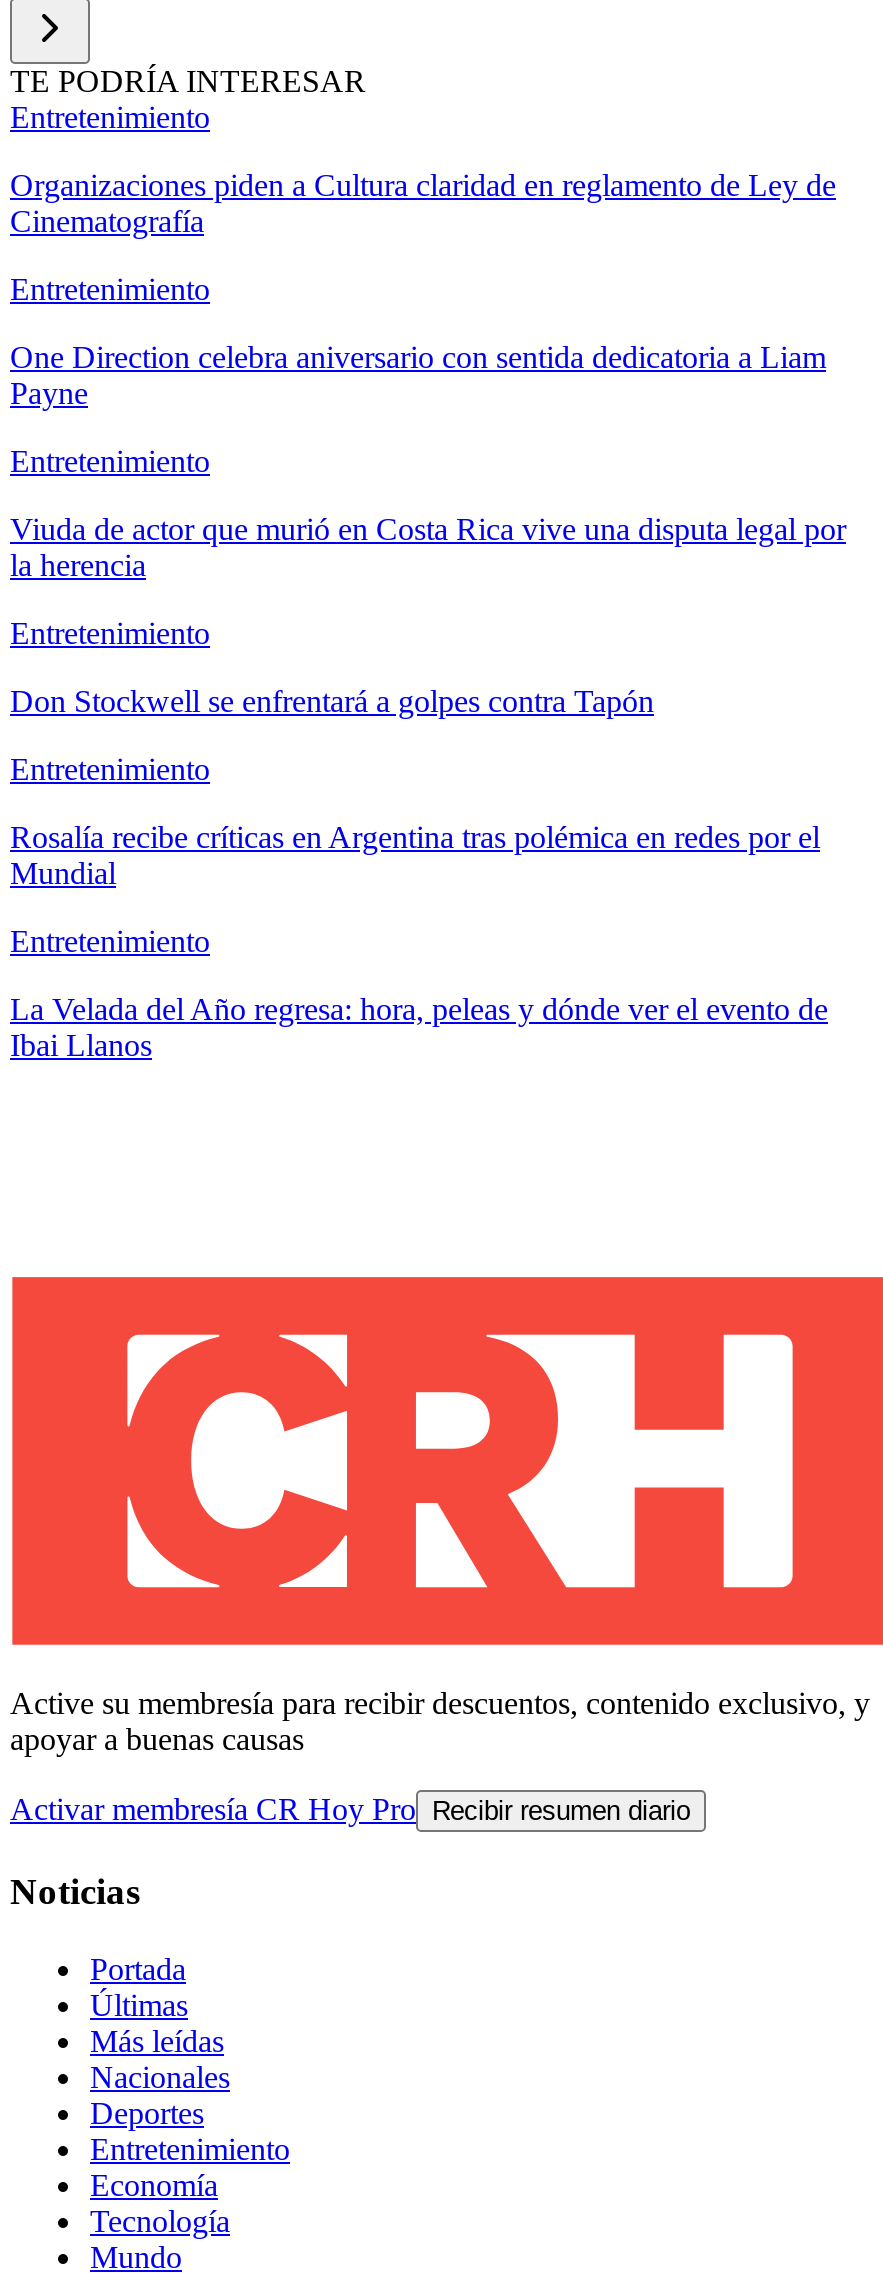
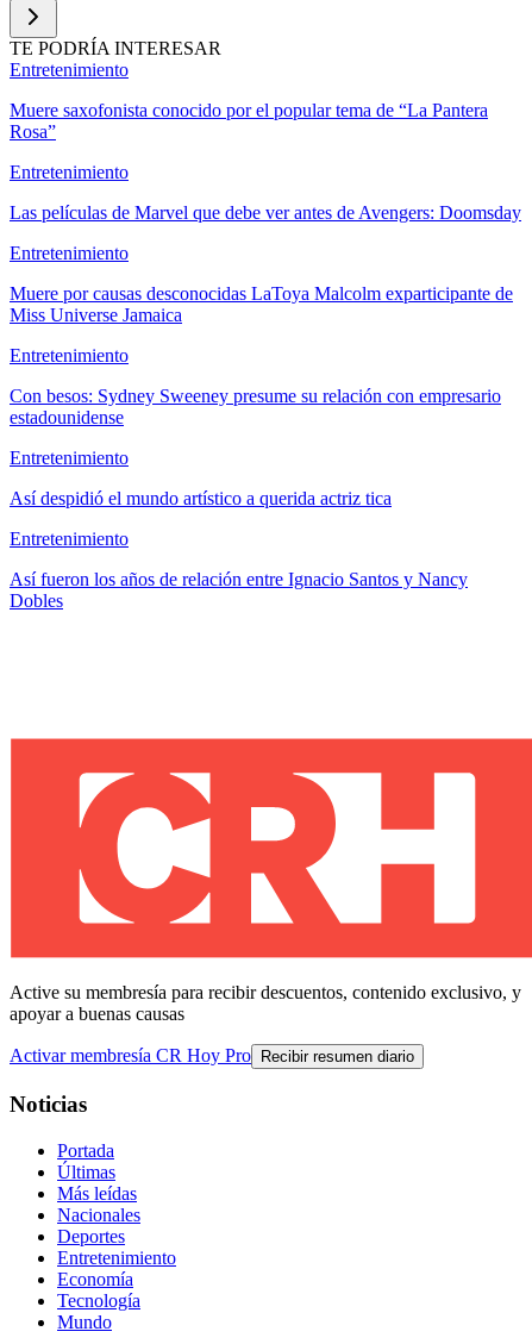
- Organizaciones piden a Cultura claridad en reglamento de Ley de
- Cinematografía
+ Muere saxofonista conocido por el popular tema de “La Pantera
+ Rosa”

- One Direction celebra aniversario con sentida dedicatoria a Liam
- Payne
+ Las películas de Marvel que debe ver antes de Avengers: Doomsday

- Viuda de actor que murió en Costa Rica vive una disputa legal por
- la herencia
+ Muere por causas desconocidas LaToya Malcolm exparticipante de
+ Miss Universe Jamaica

- Don Stockwell se enfrentará a golpes contra Tapón
+ Con besos: Sydney Sweeney presume su relación con empresario
+ estadounidense

- Rosalía recibe críticas en Argentina tras polémica en redes por el
- Mundial
+ Así despidió el mundo artístico a querida actriz tica

- La Velada del Año regresa: hora, peleas y dónde ver el evento de
- Ibai Llanos
+ Así fueron los años de relación entre Ignacio Santos y Nancy
+ Dobles
